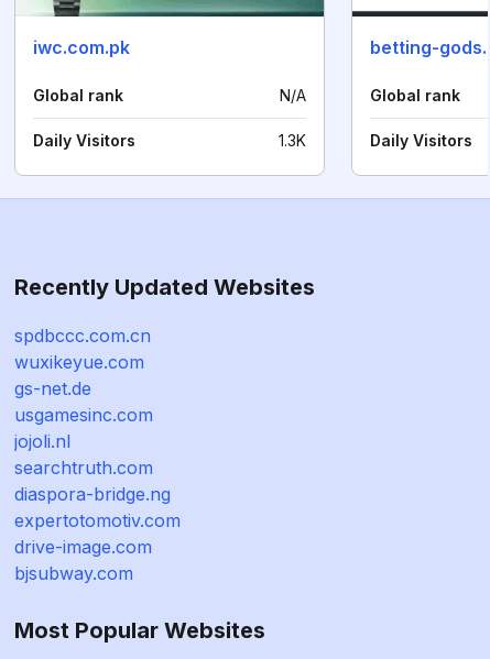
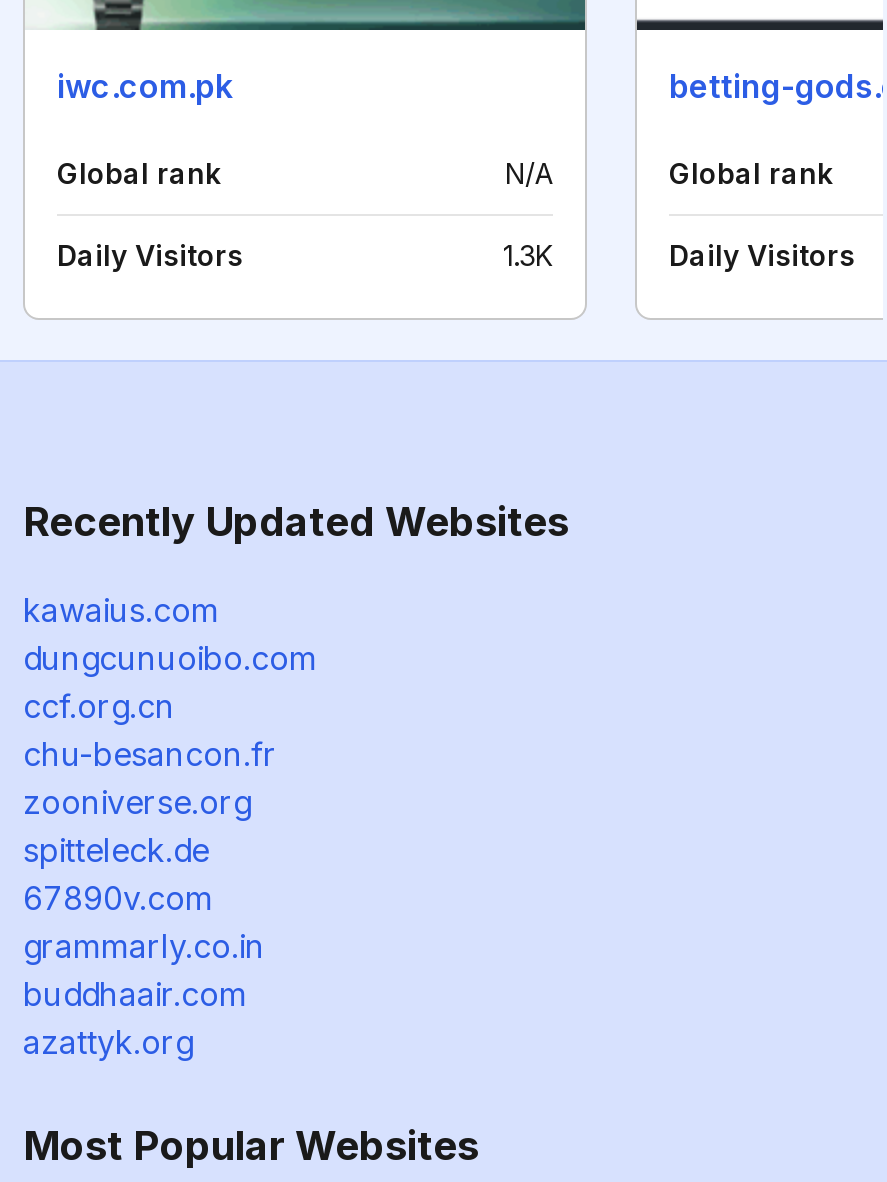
- spdbccc.com.cn
- wuxikeyue.com
- gs-net.de
- usgamesinc.com
- jojoli.nl
- searchtruth.com
- diaspora-bridge.ng
- expertotomotiv.com
- drive-image.com
- bjsubway.com
+ kawaius.com
+ dungcunuoibo.com
+ ccf.org.cn
+ chu-besancon.fr
+ zooniverse.org
+ spitteleck.de
+ 67890v.com
+ grammarly.co.in
+ buddhaair.com
+ azattyk.org
